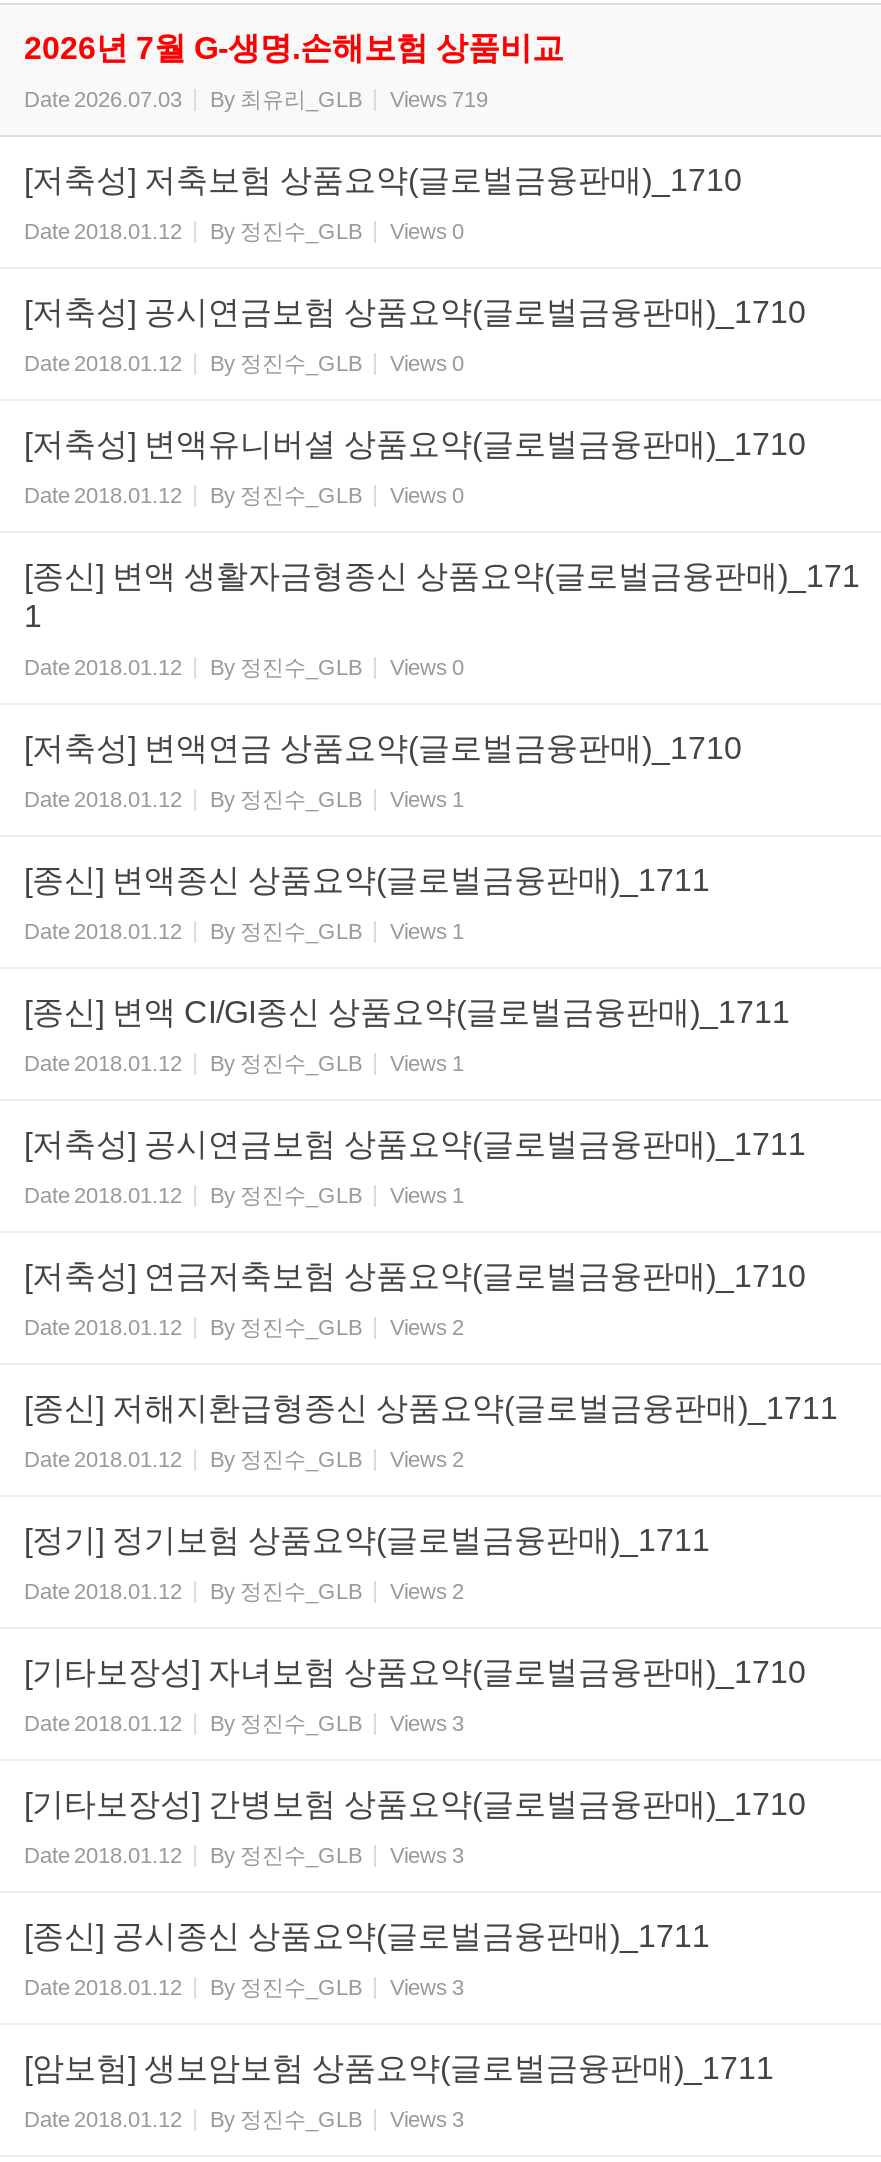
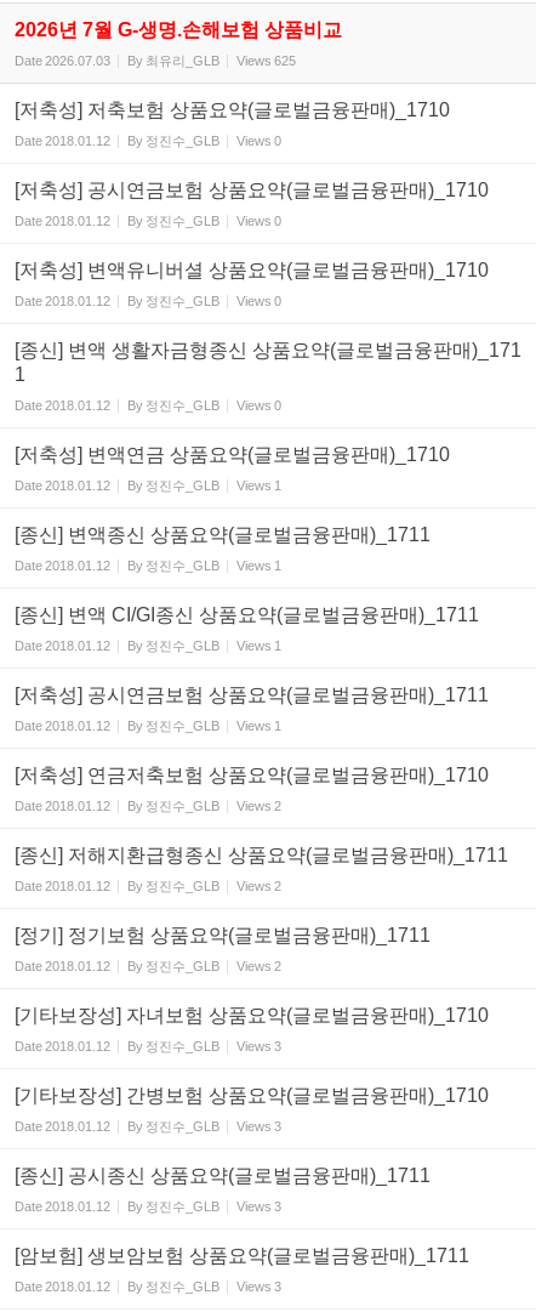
- Views 719
+ Views 625
